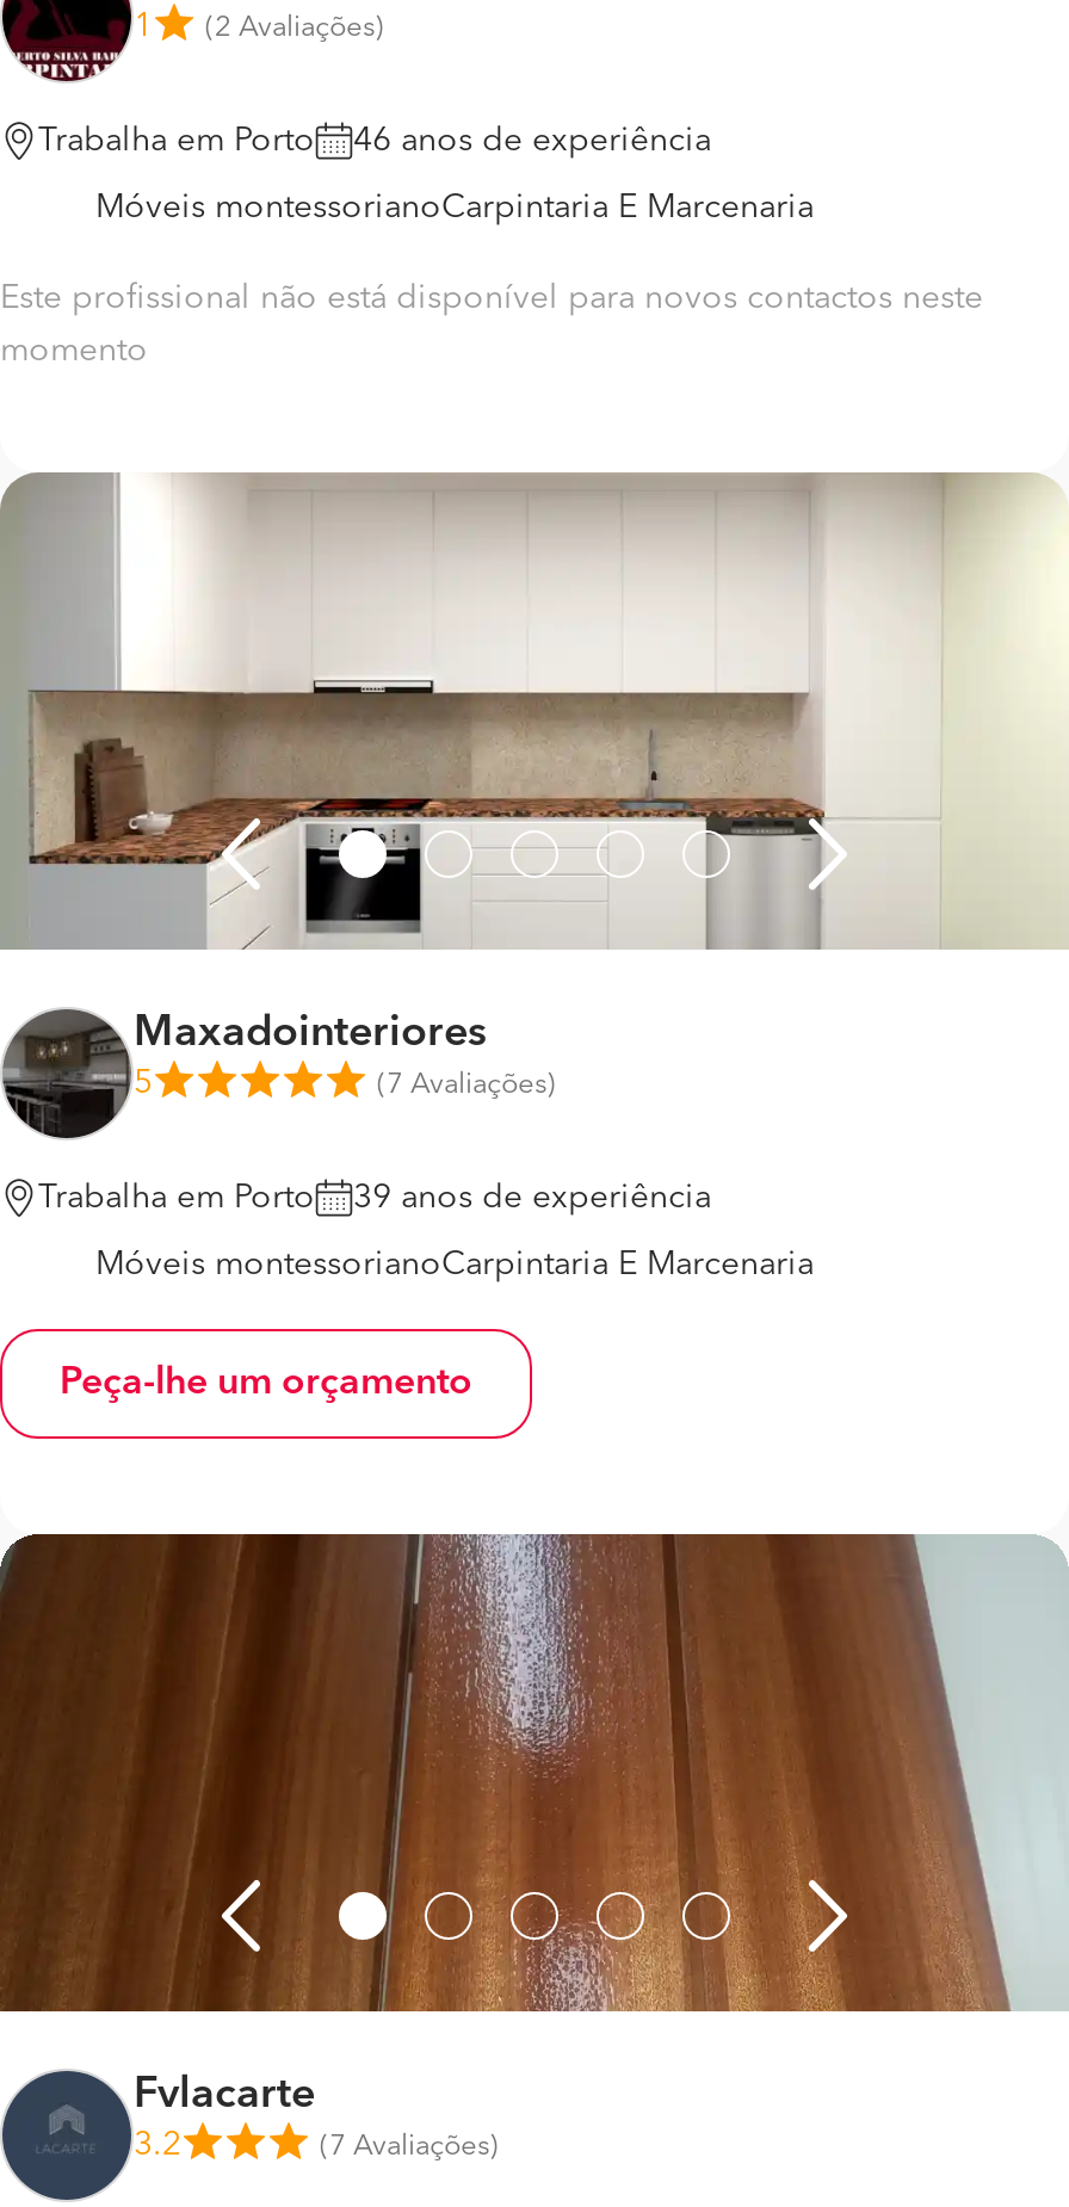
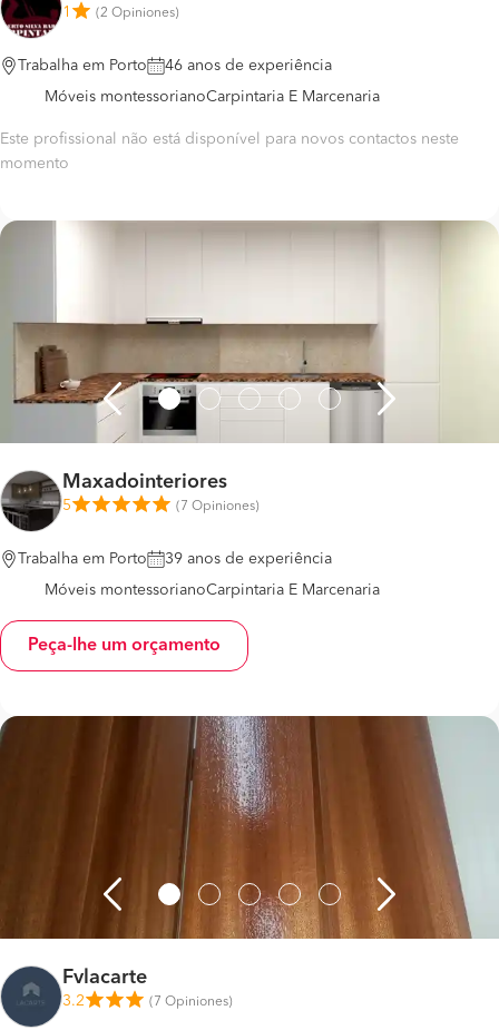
- (2 Avaliações)
+ (2 Opiniones)

- (7 Avaliações)
+ (7 Opiniones)

- (7 Avaliações)
+ (7 Opiniones)
